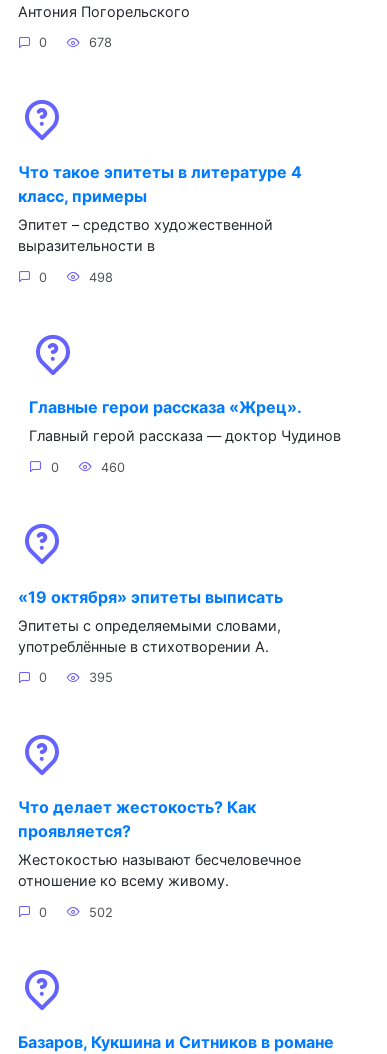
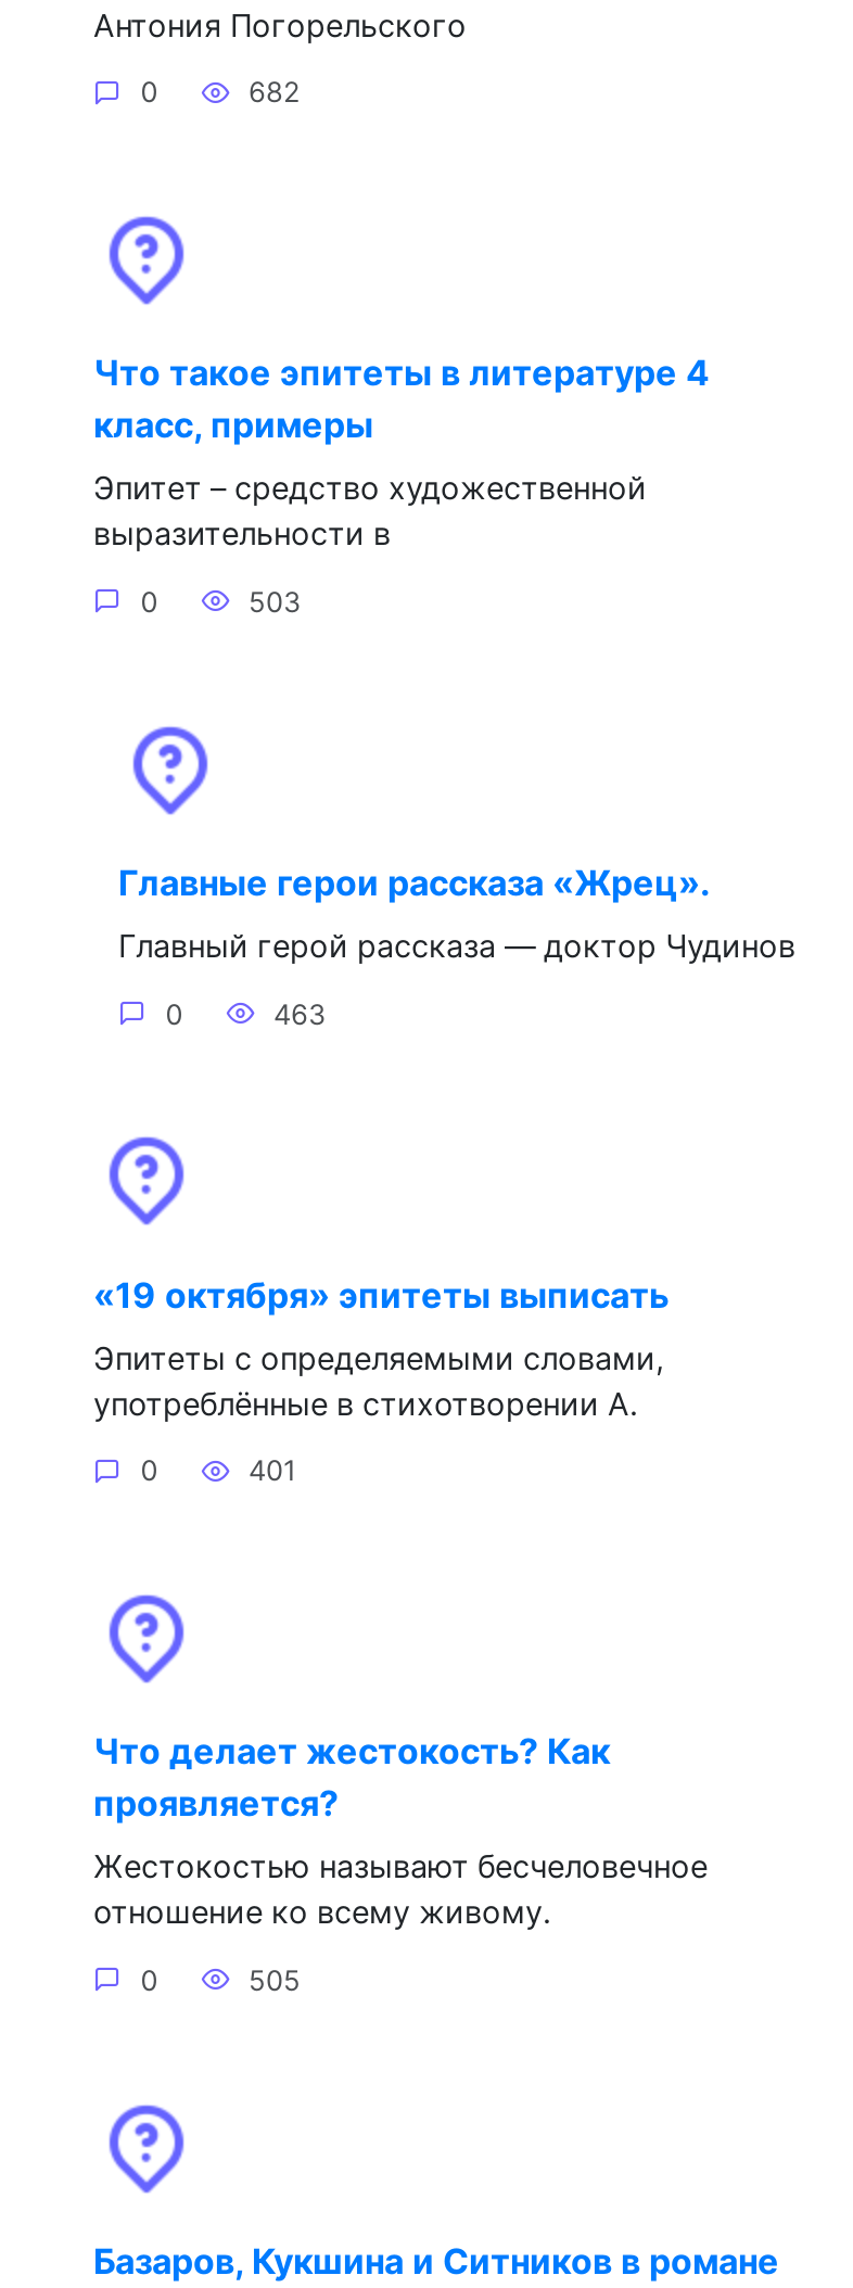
- 678
+ 682

- 498
+ 503

- 460
+ 463

- 395
+ 401

- 502
+ 505
